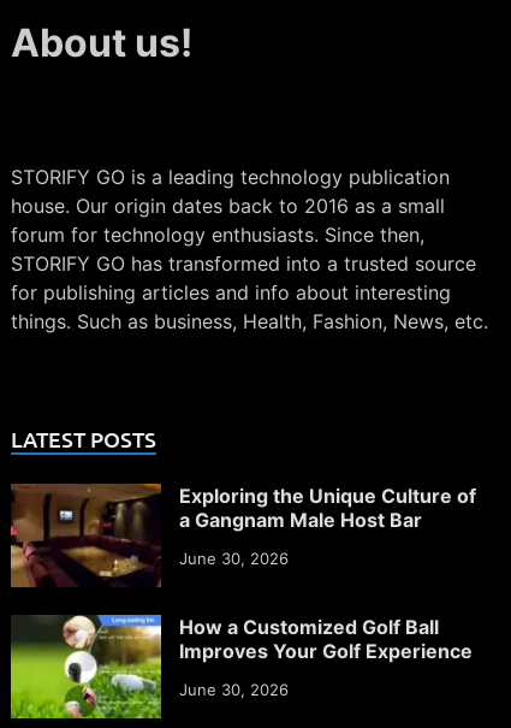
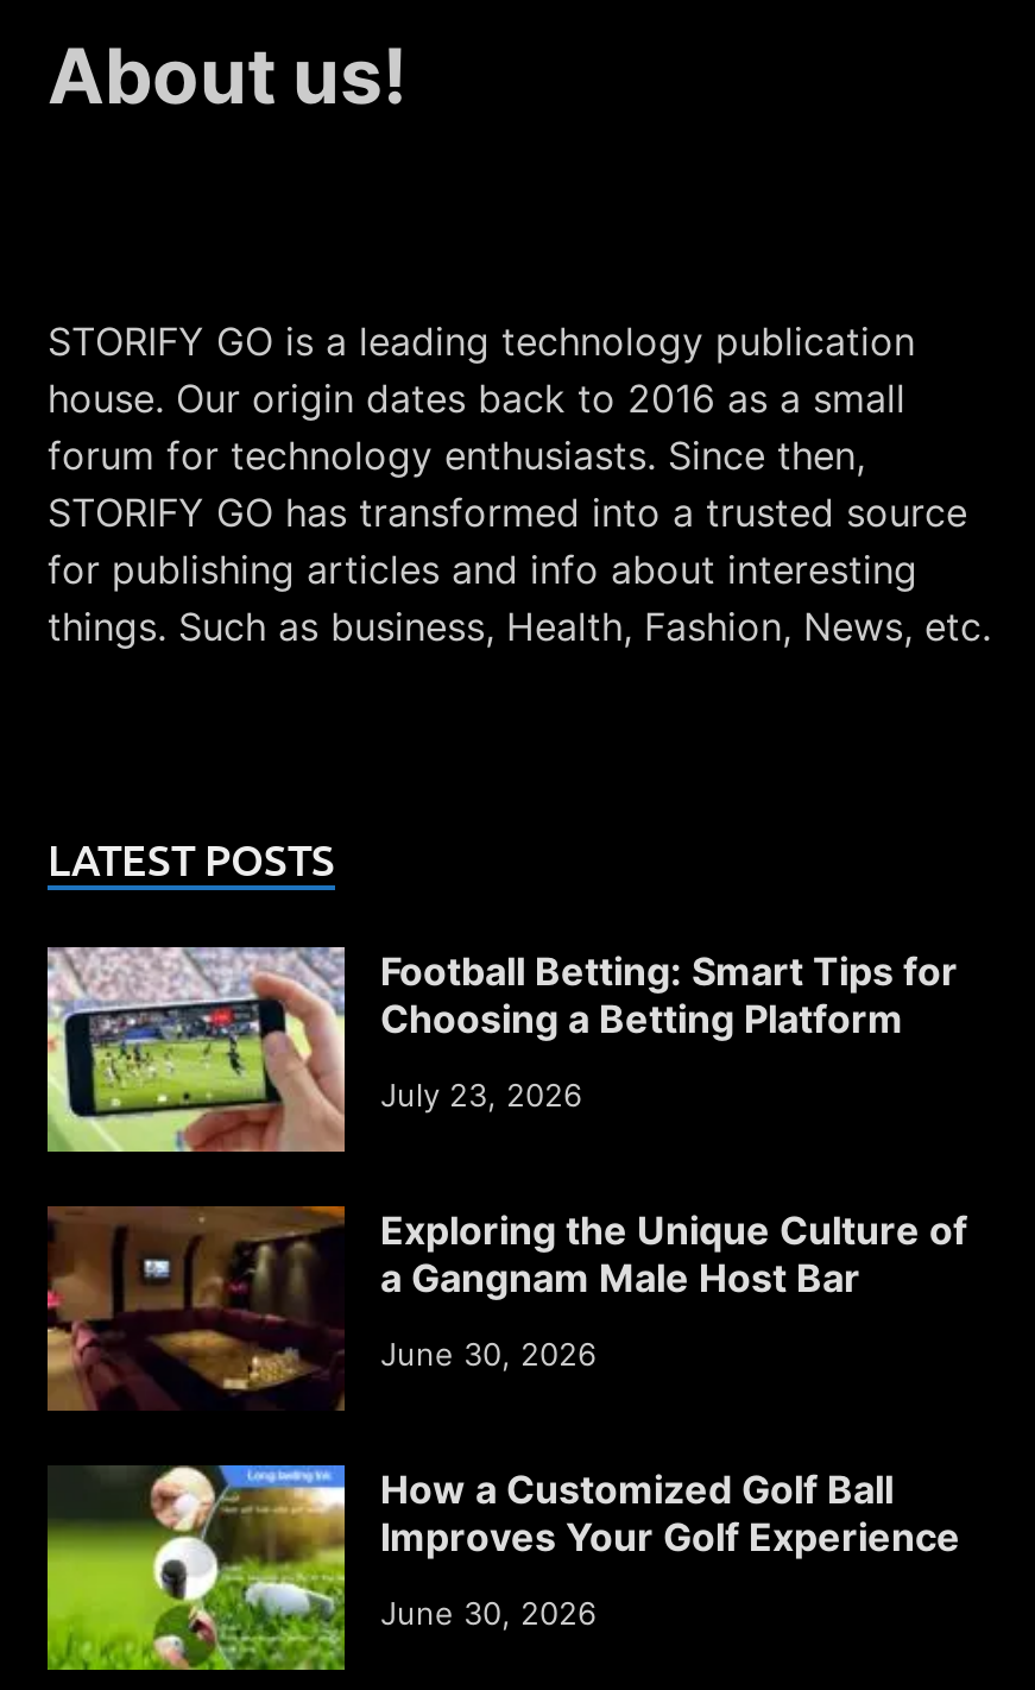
+ [image]
+ Football Betting: Smart Tips for
+ Choosing a Betting Platform
+ July 23, 2026
